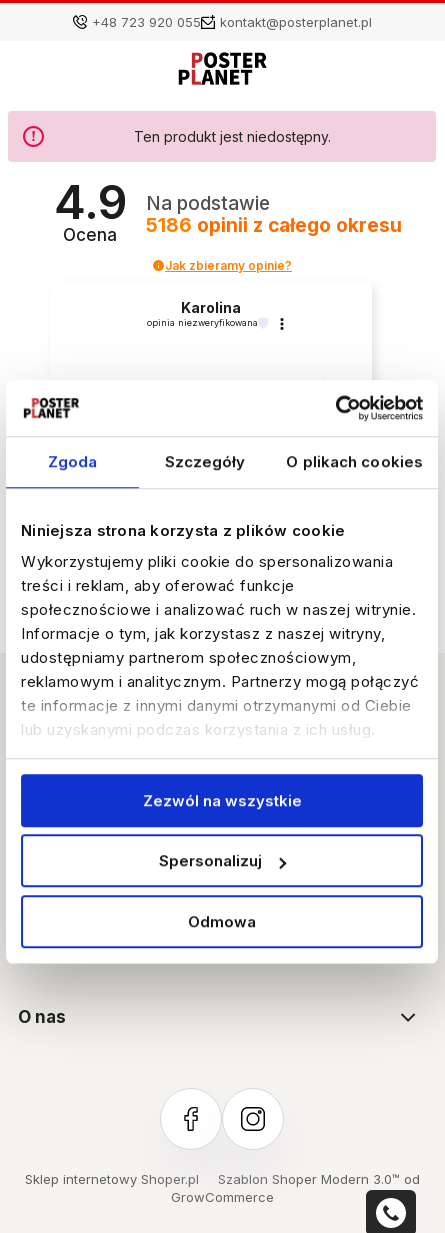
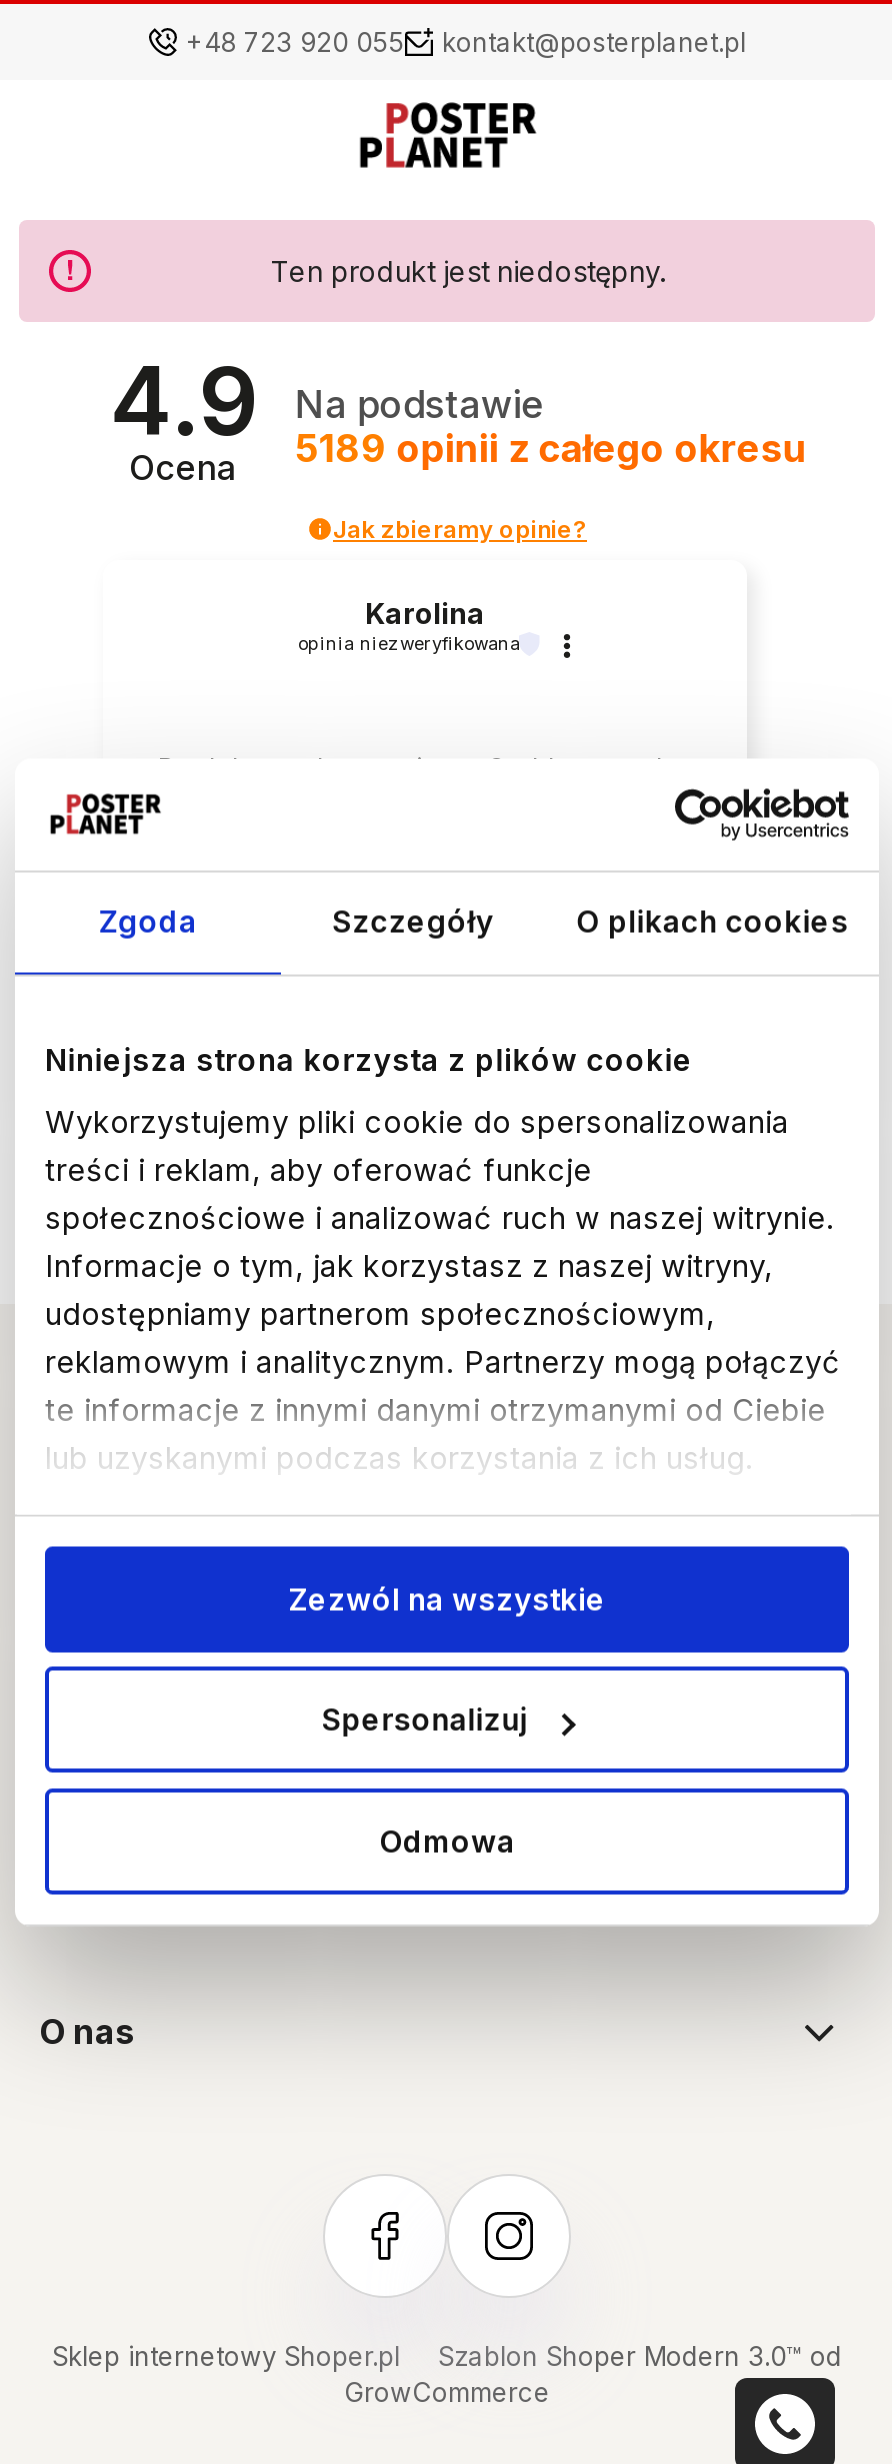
- 5186 opinii z całego okresu
+ 5189 opinii z całego okresu
